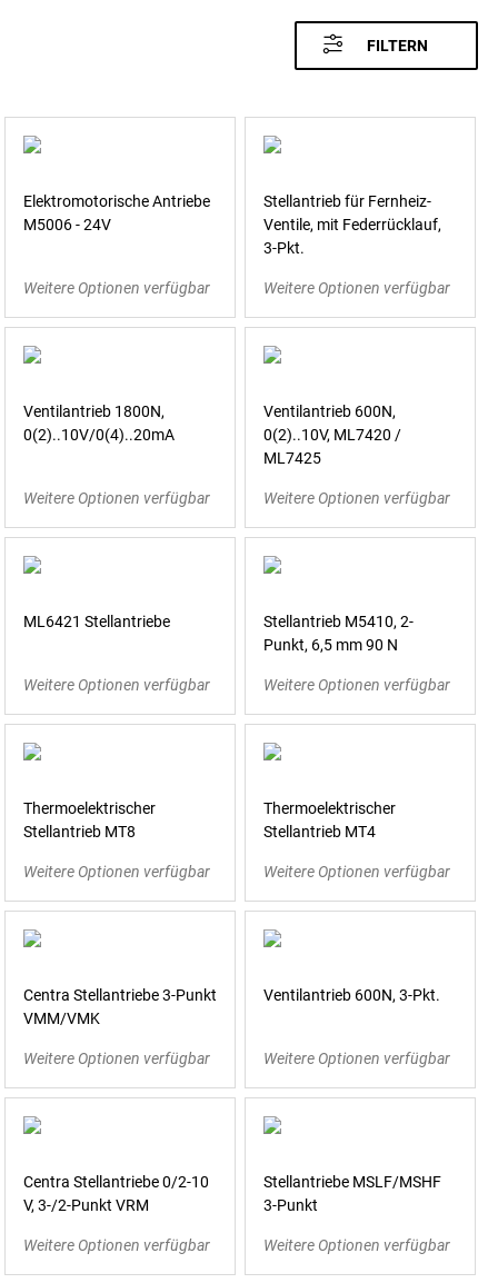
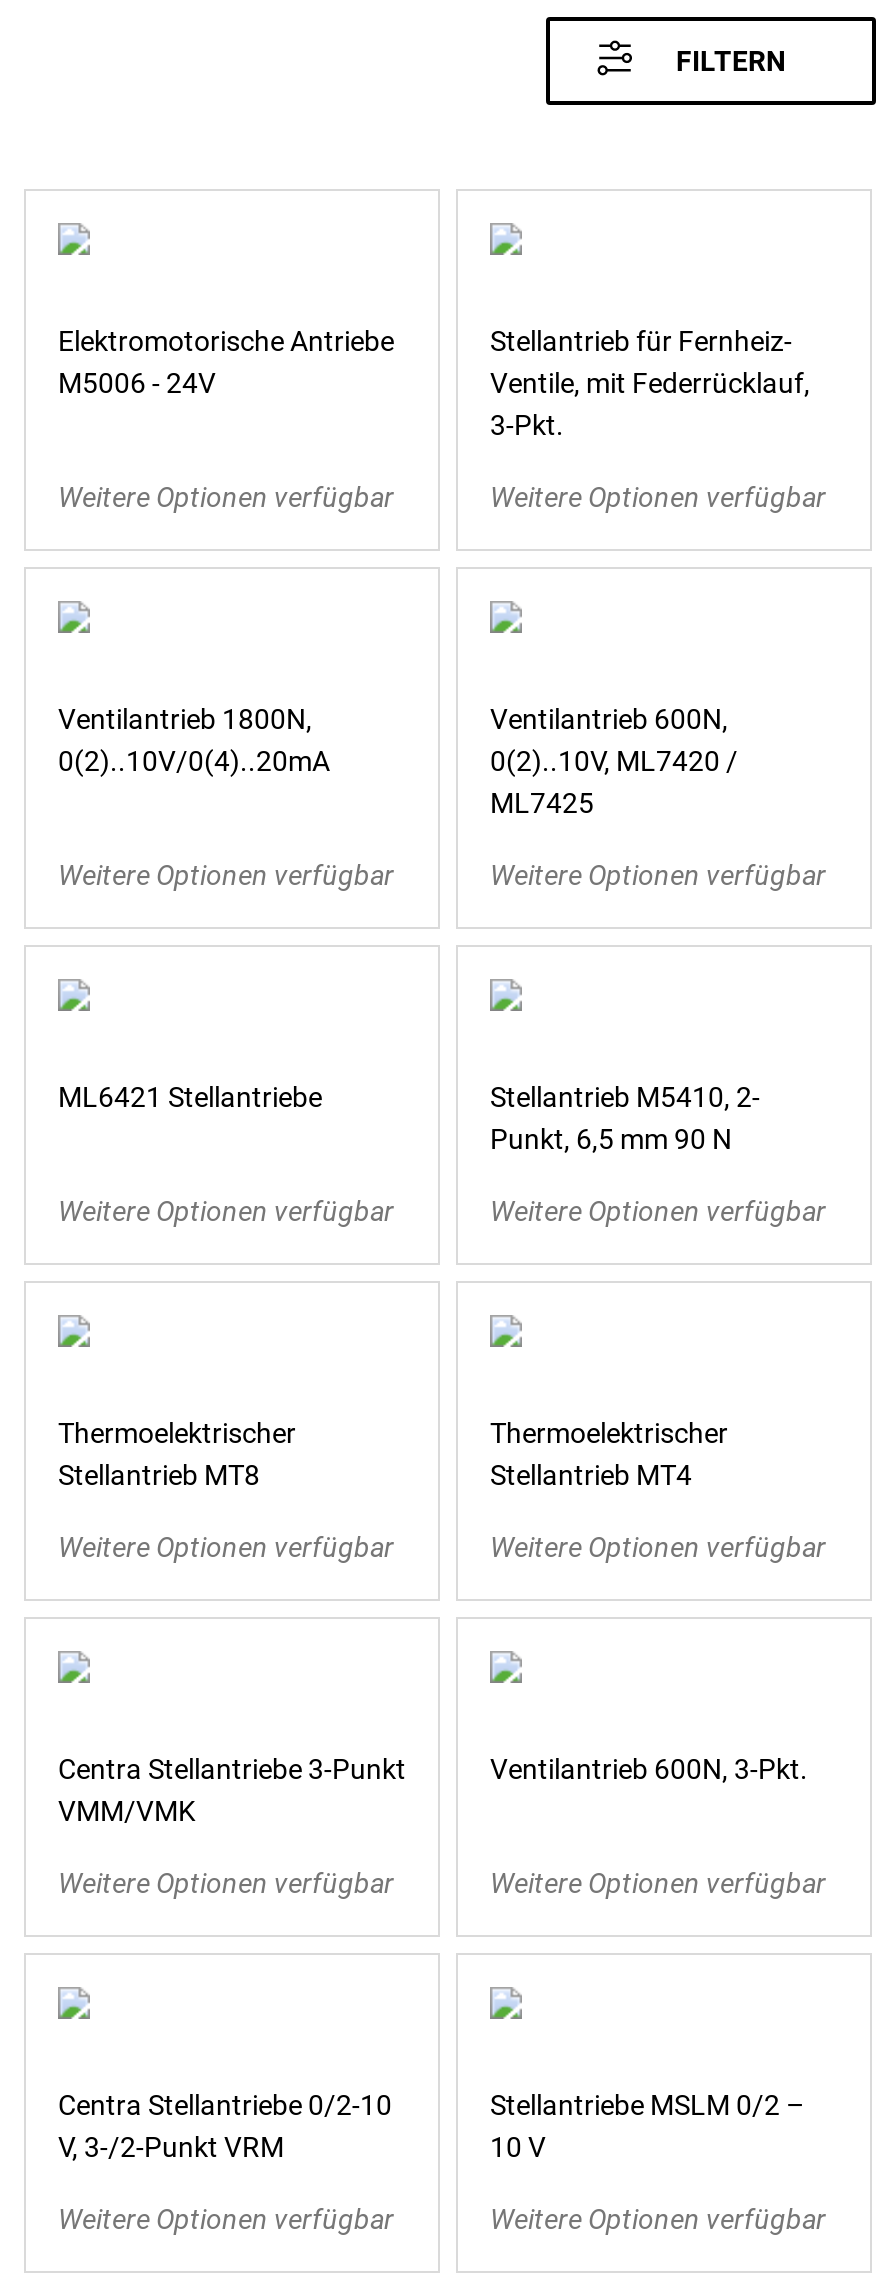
- Stellantriebe MSLF/MSHF
- 3-Punkt
+ Stellantriebe MSLM 0/2 –
+ 10 V
